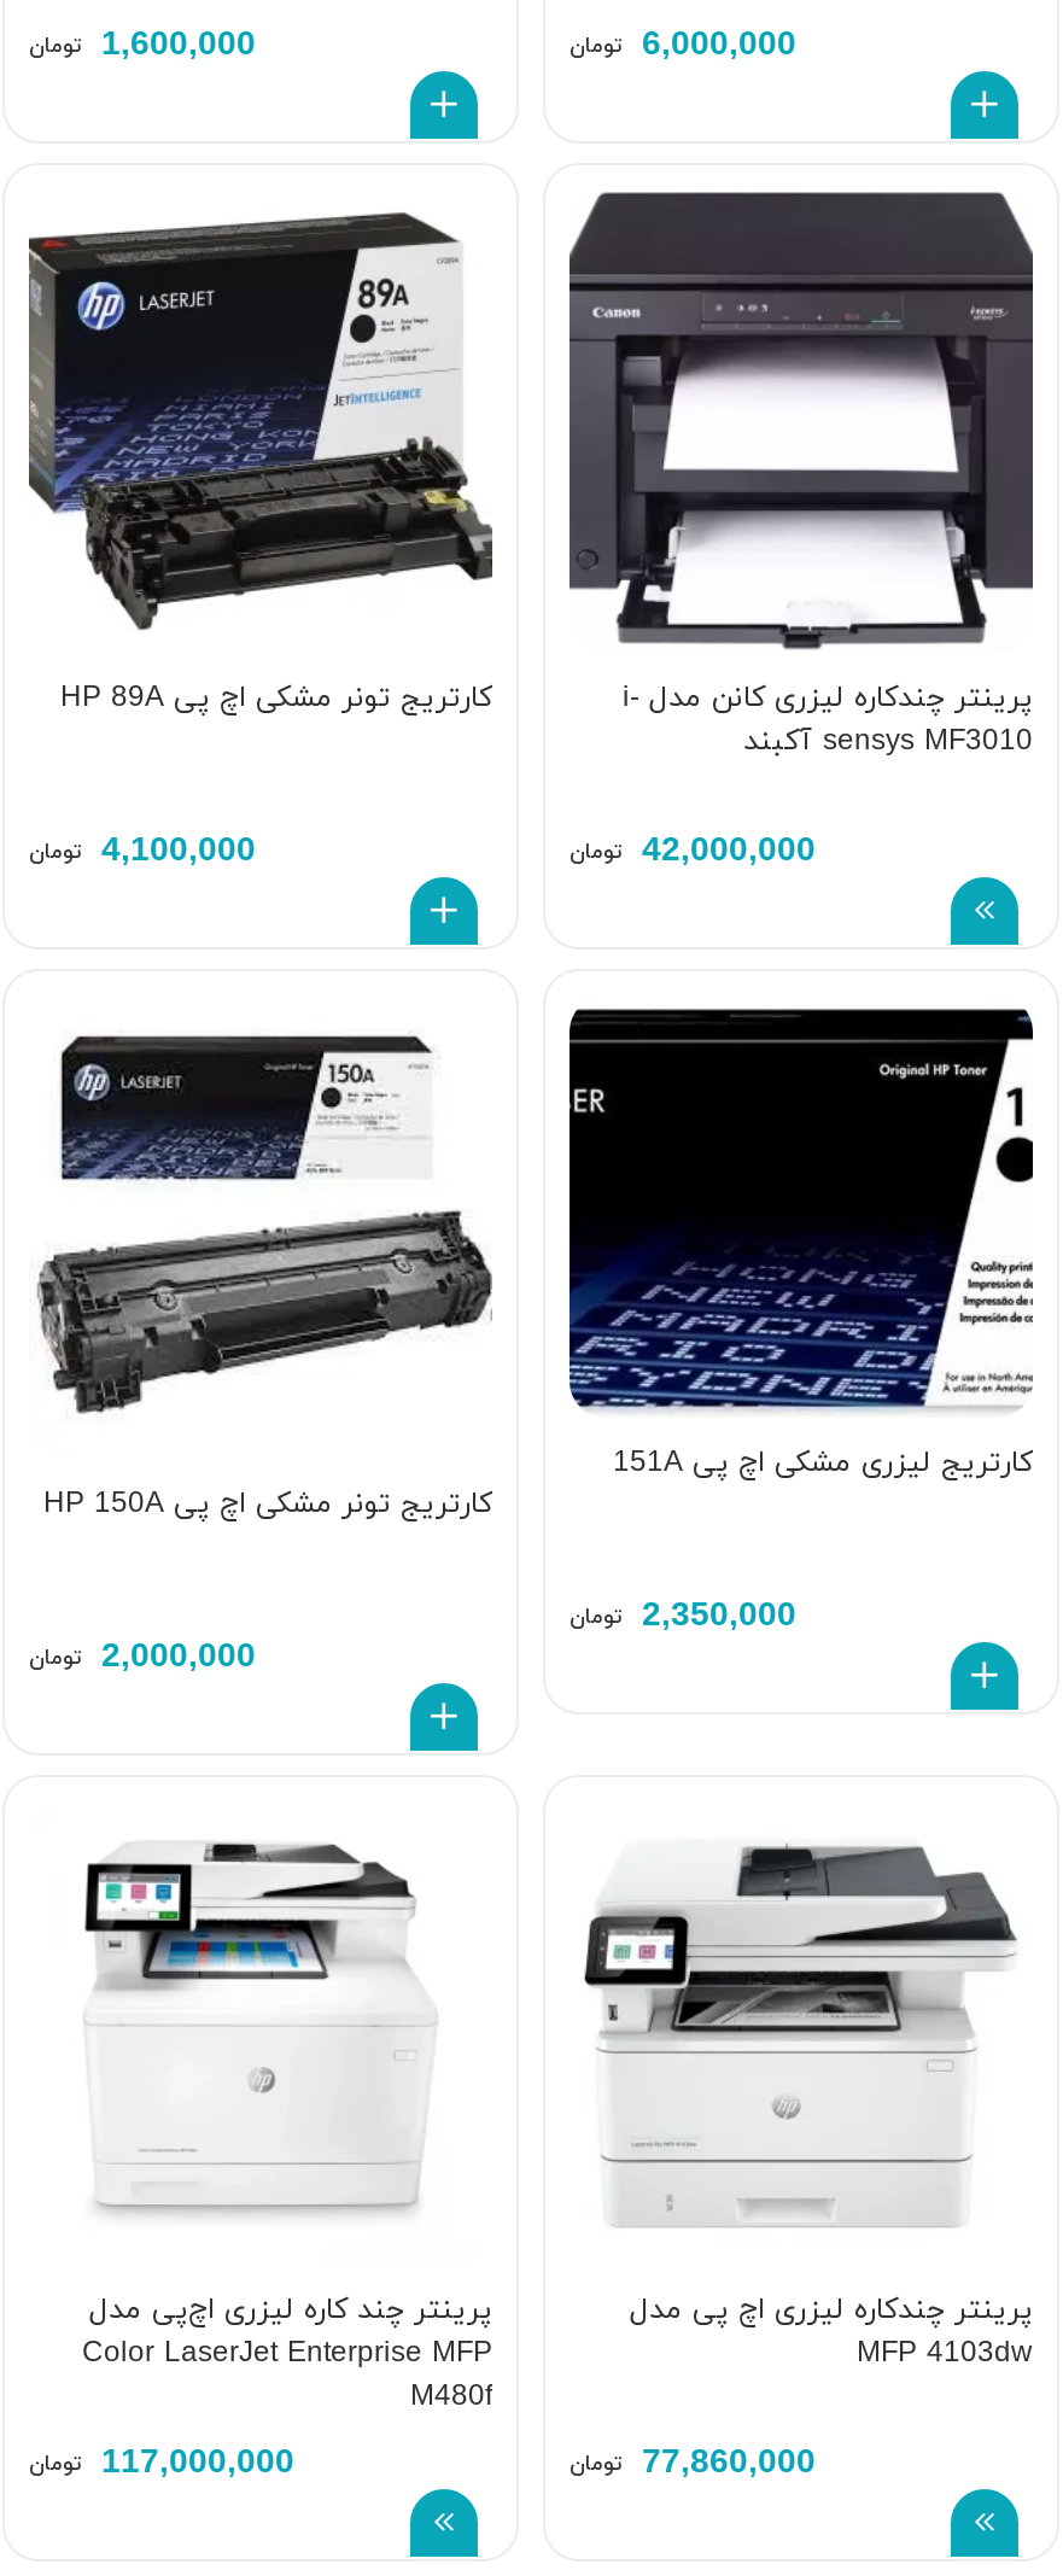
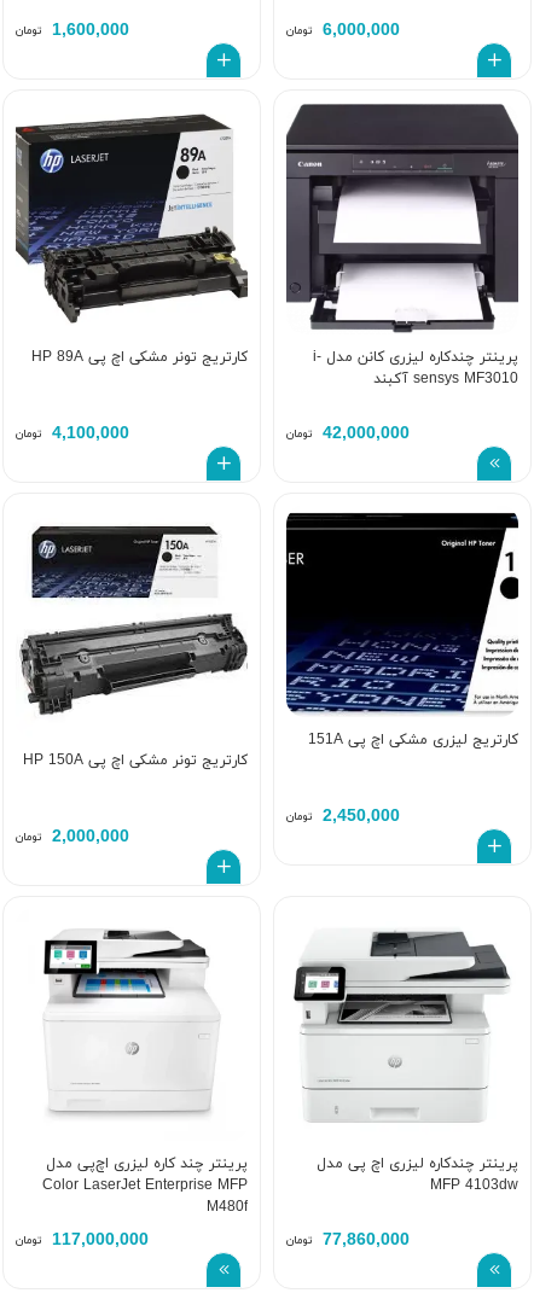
- 2,350,000 تومان
+ 2,450,000 تومان
